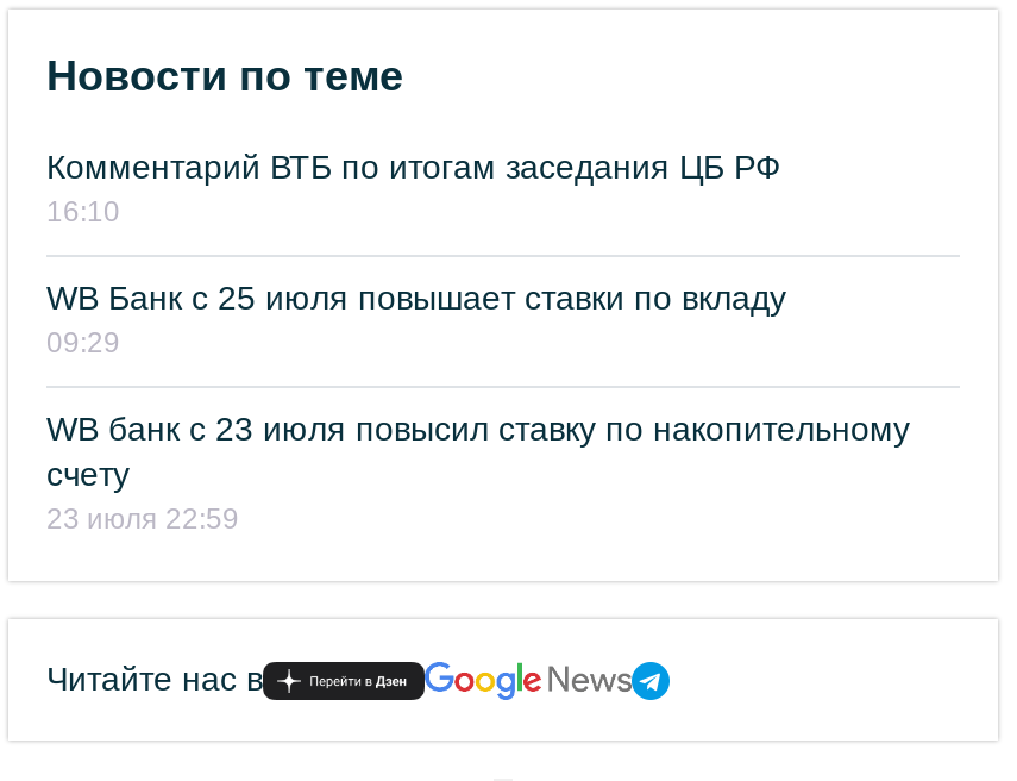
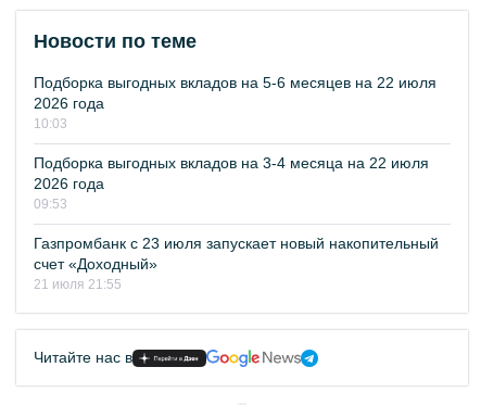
- Комментарий ВТБ по итогам заседания ЦБ РФ
- 16:10
+ Подборка выгодных вкладов на 5-6 месяцев на 22 июля
+ 2026 года
+ 10:03

- WB Банк с 25 июля повышает ставки по вкладу
- 09:29
+ Подборка выгодных вкладов на 3-4 месяца на 22 июля
+ 2026 года
+ 09:53

- WB банк с 23 июля повысил ставку по накопительному
- счету
- 23 июля 22:59
+ Газпромбанк с 23 июля запускает новый накопительный
+ счет «Доходный»
+ 21 июля 21:55
